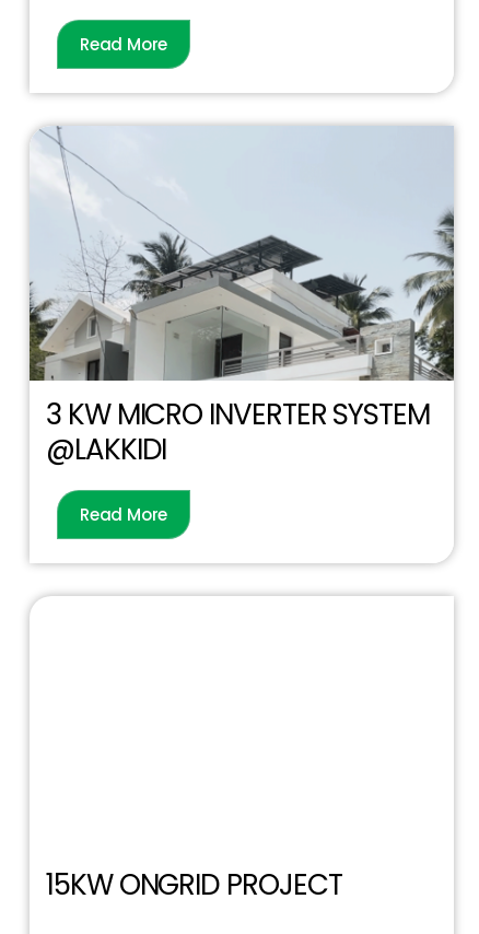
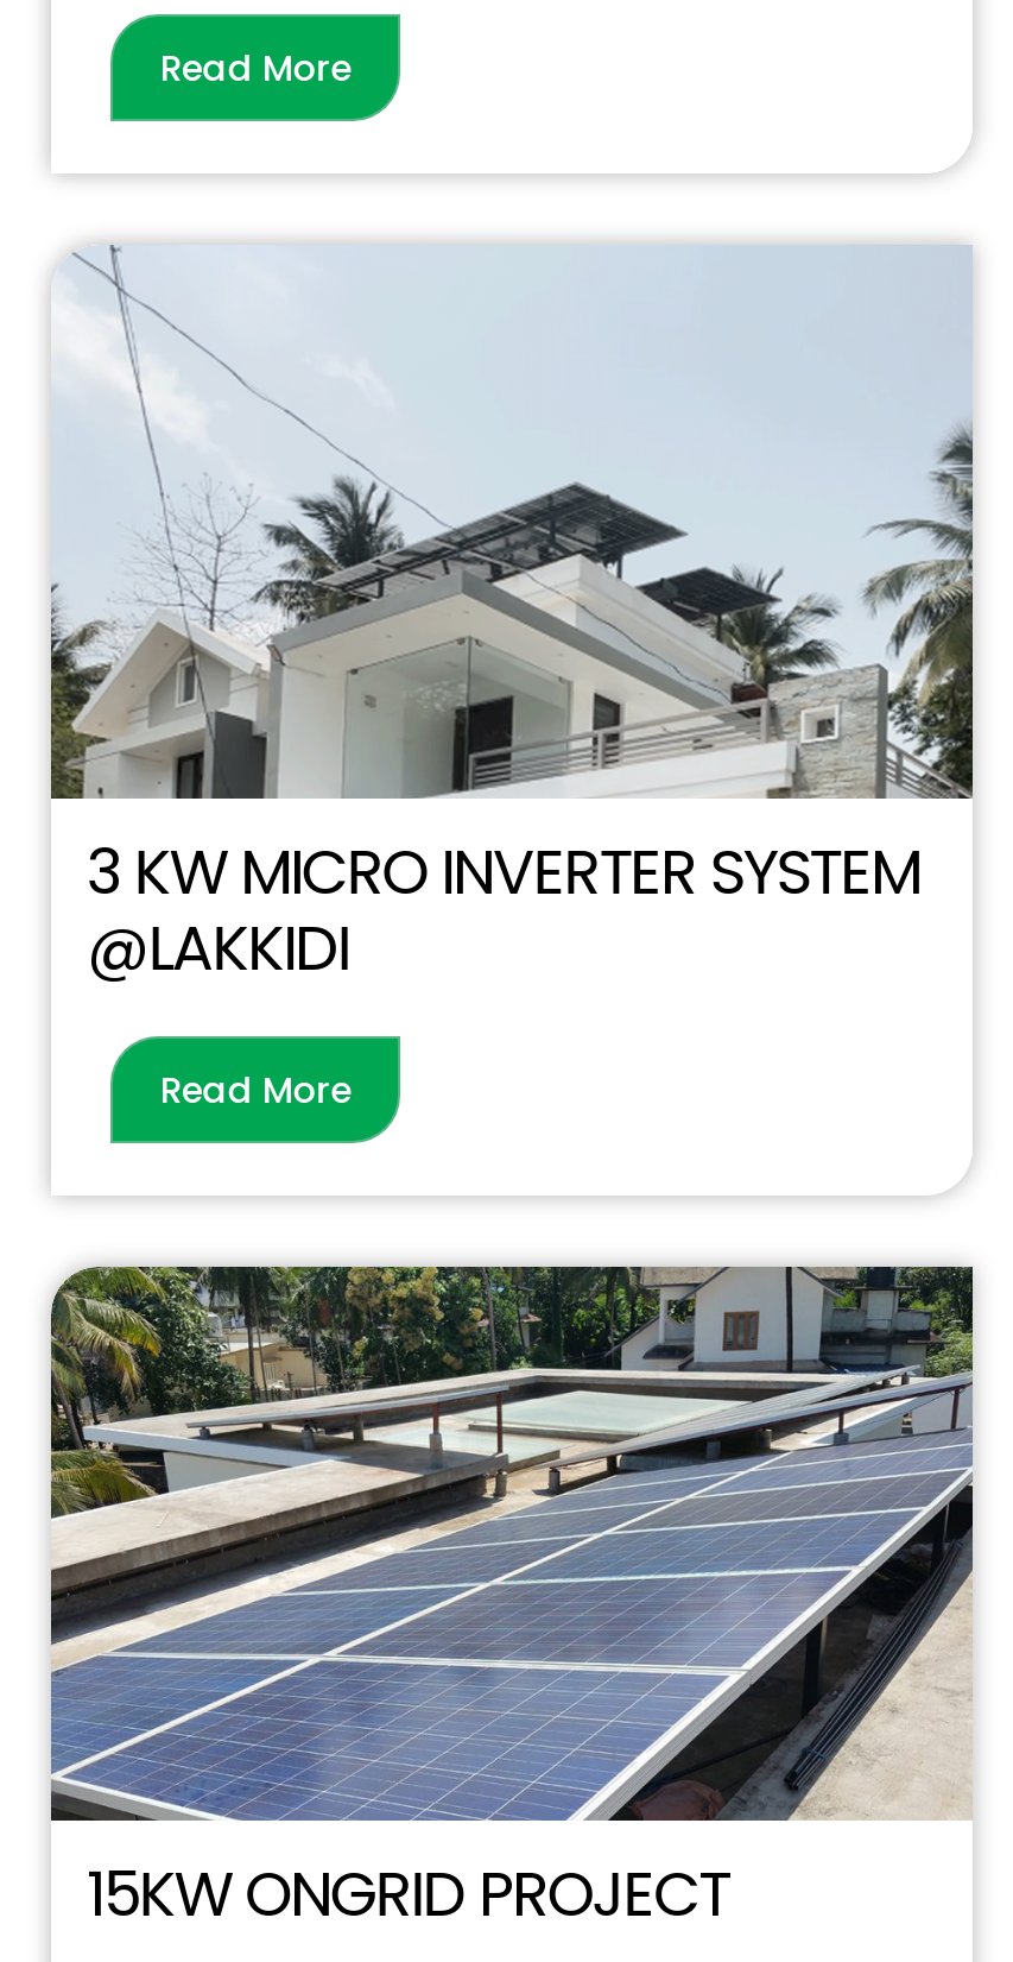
+ [image]
